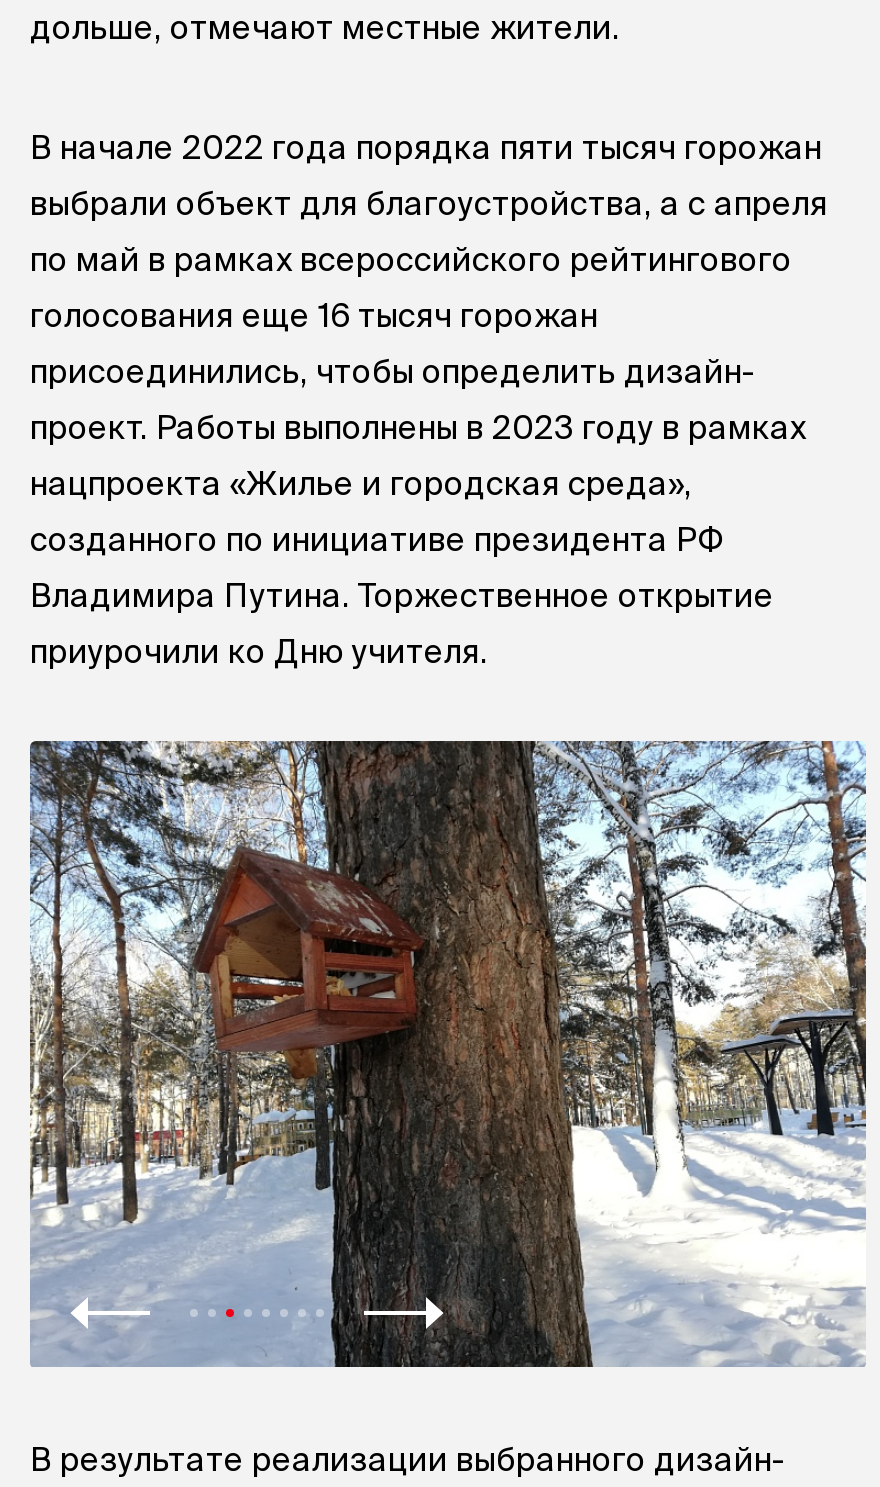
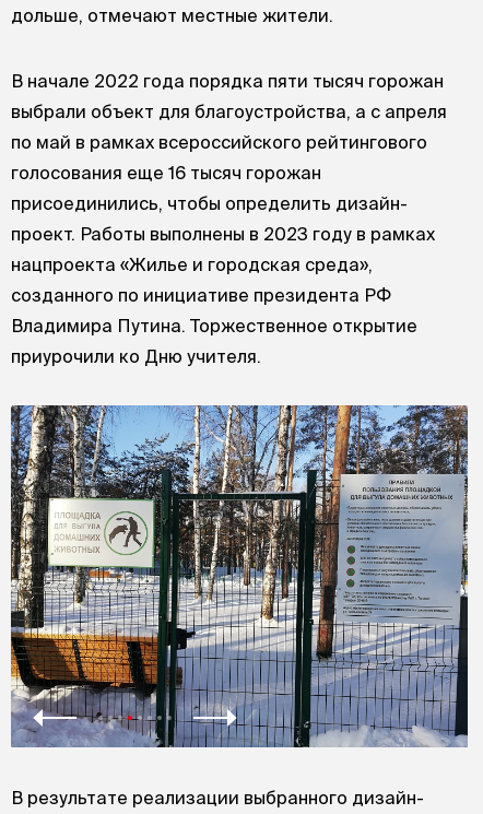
- [image]
+ [image]
